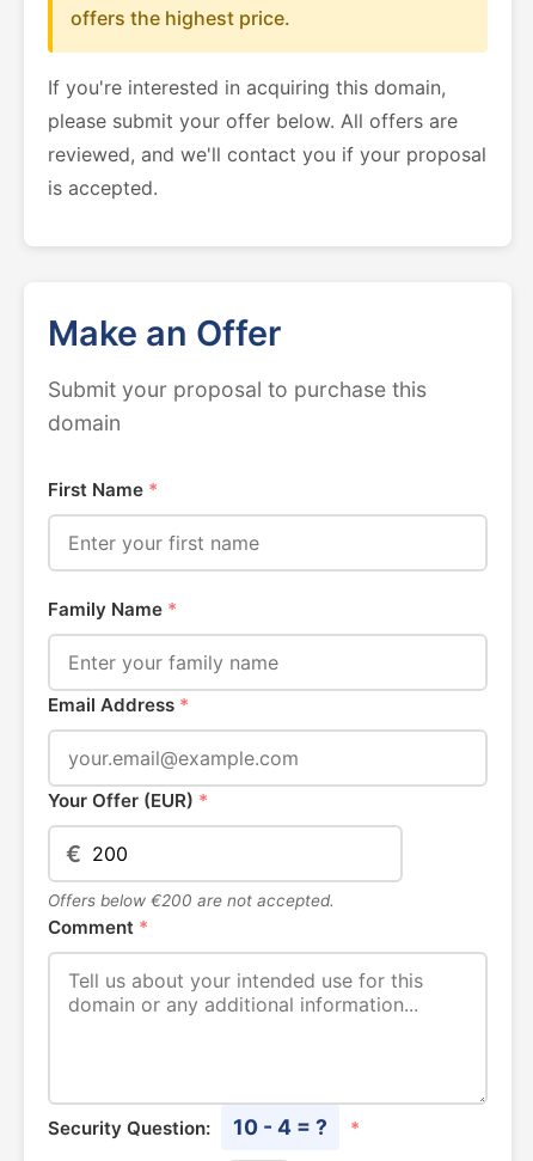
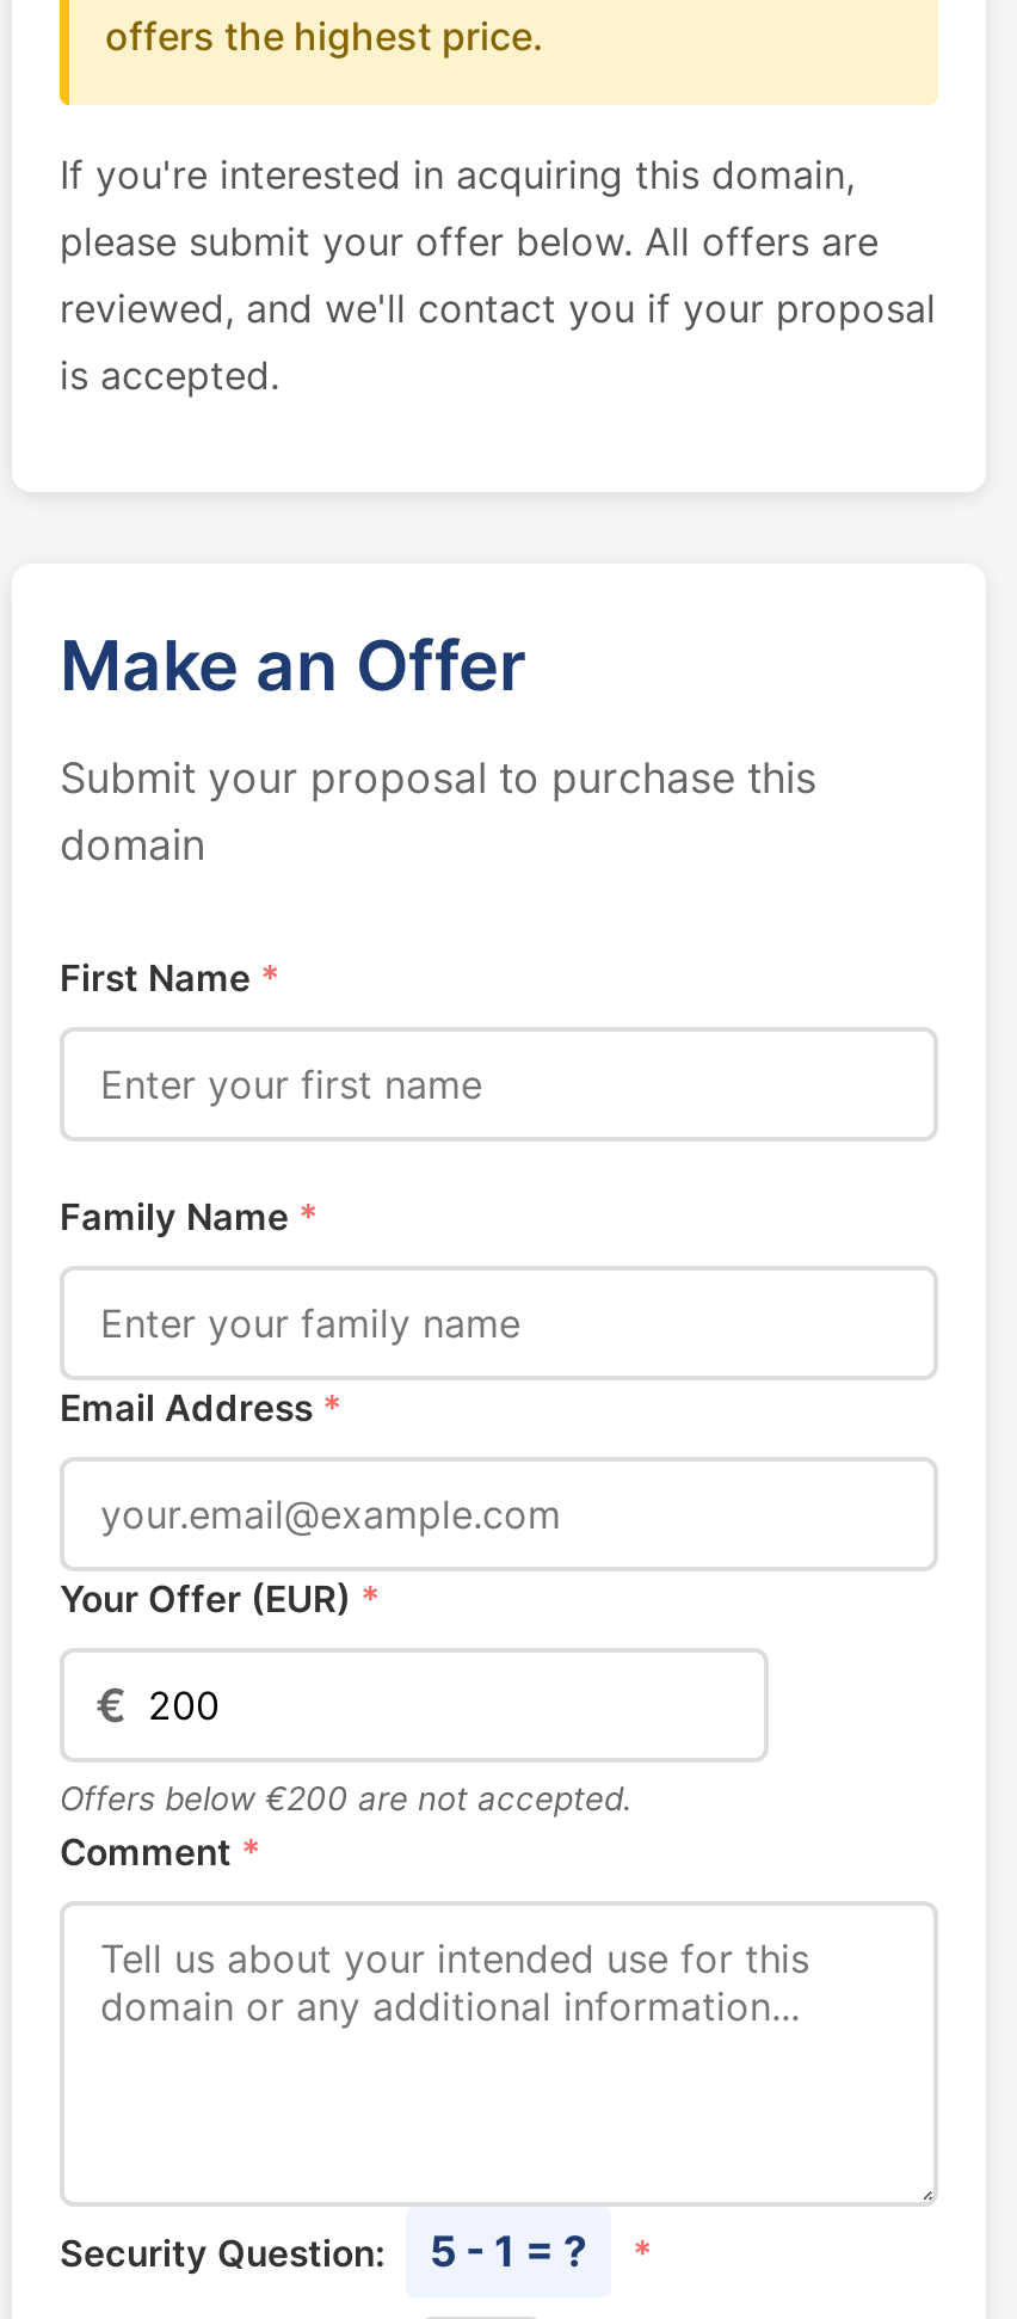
- 10 - 4 = ?
+ 5 - 1 = ?
